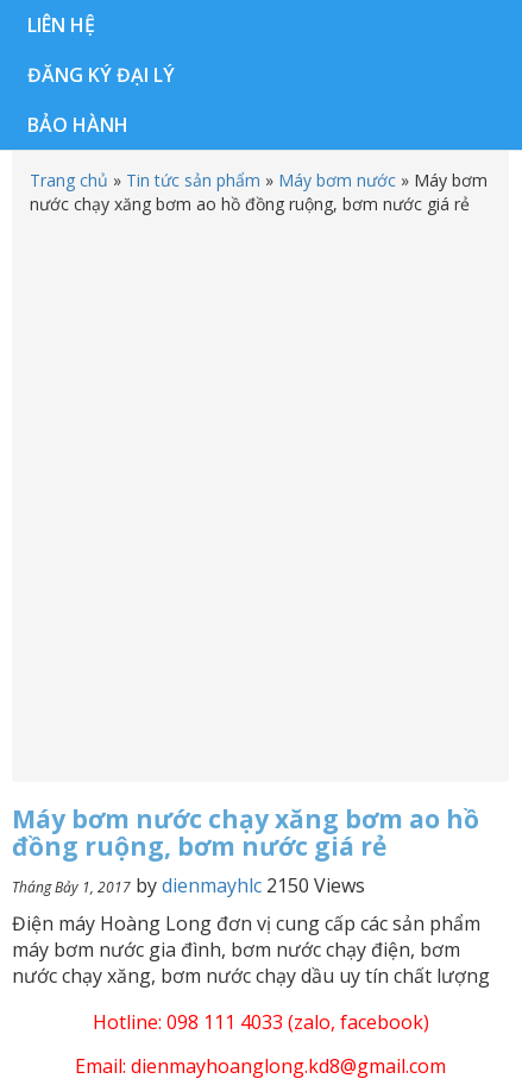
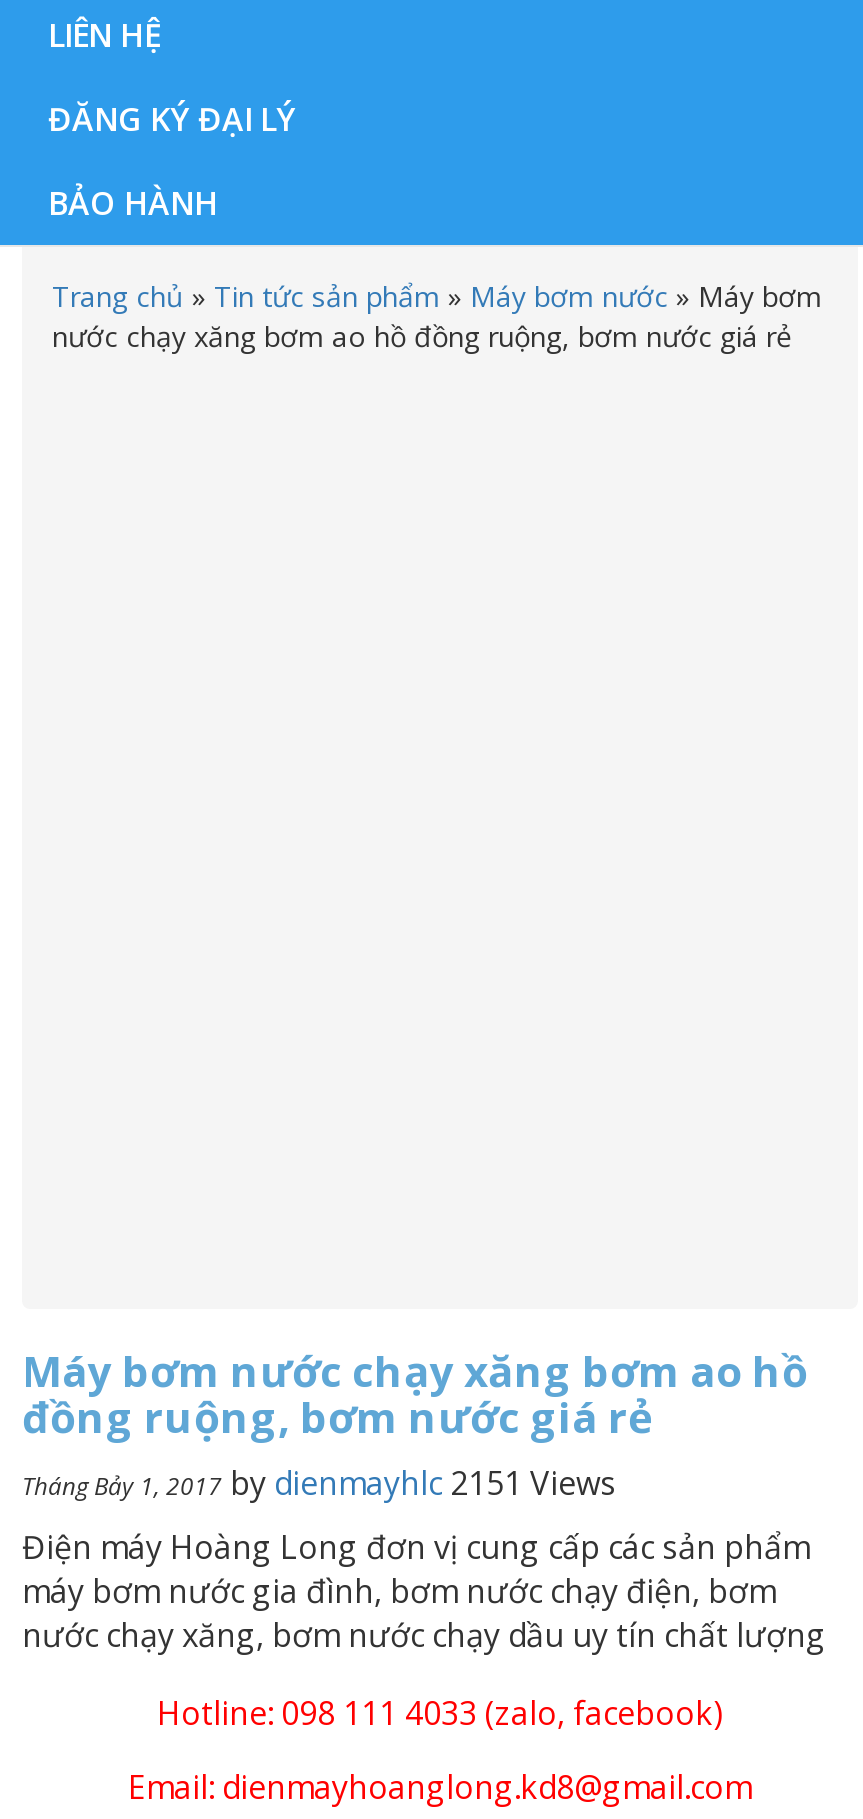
- Tháng Bảy 1, 2017 by dienmayhlc 2150 Views
+ Tháng Bảy 1, 2017 by dienmayhlc 2151 Views
